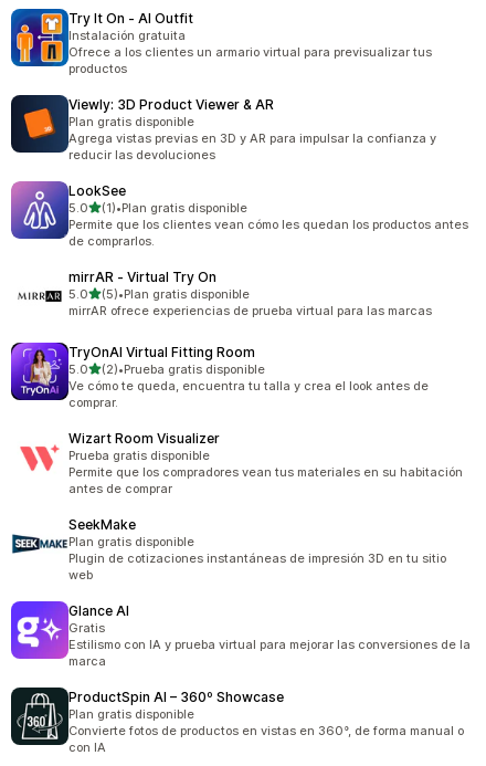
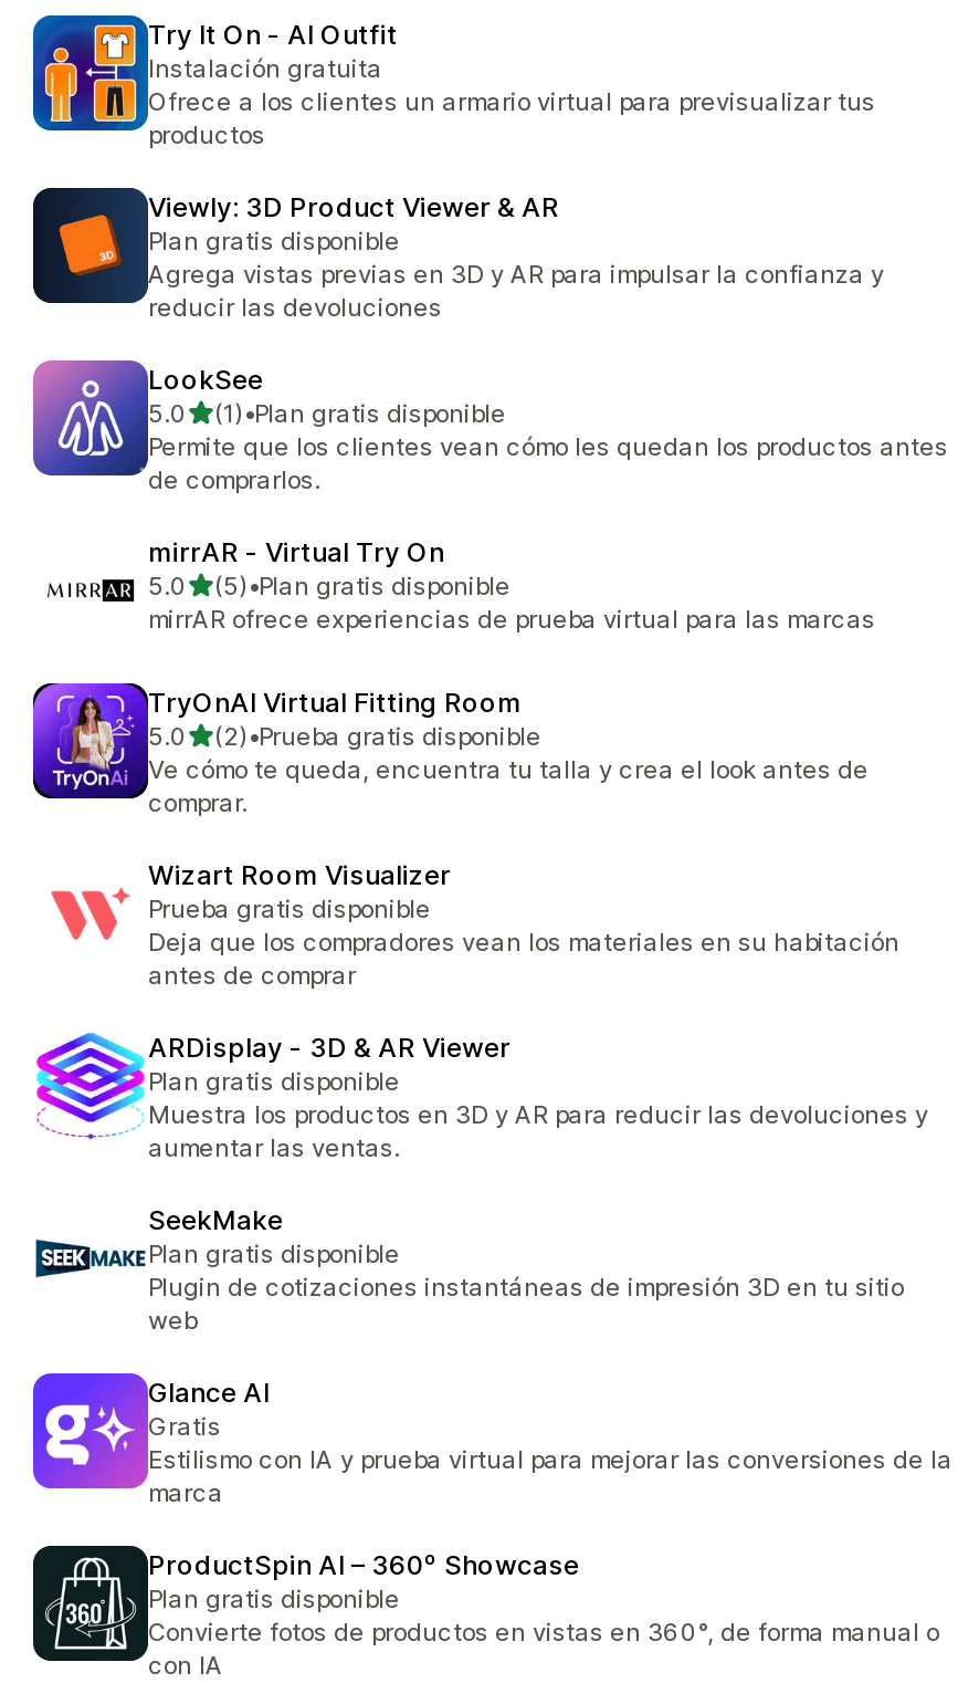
- Permite que los compradores vean tus materiales en su habitación
+ Deja que los compradores vean los materiales en su habitación

+ [image]
+ ARDisplay ‑ 3D & AR Viewer
+ Plan gratis disponible
+ Muestra los productos en 3D y AR para reducir las devoluciones y
+ aumentar las ventas.
